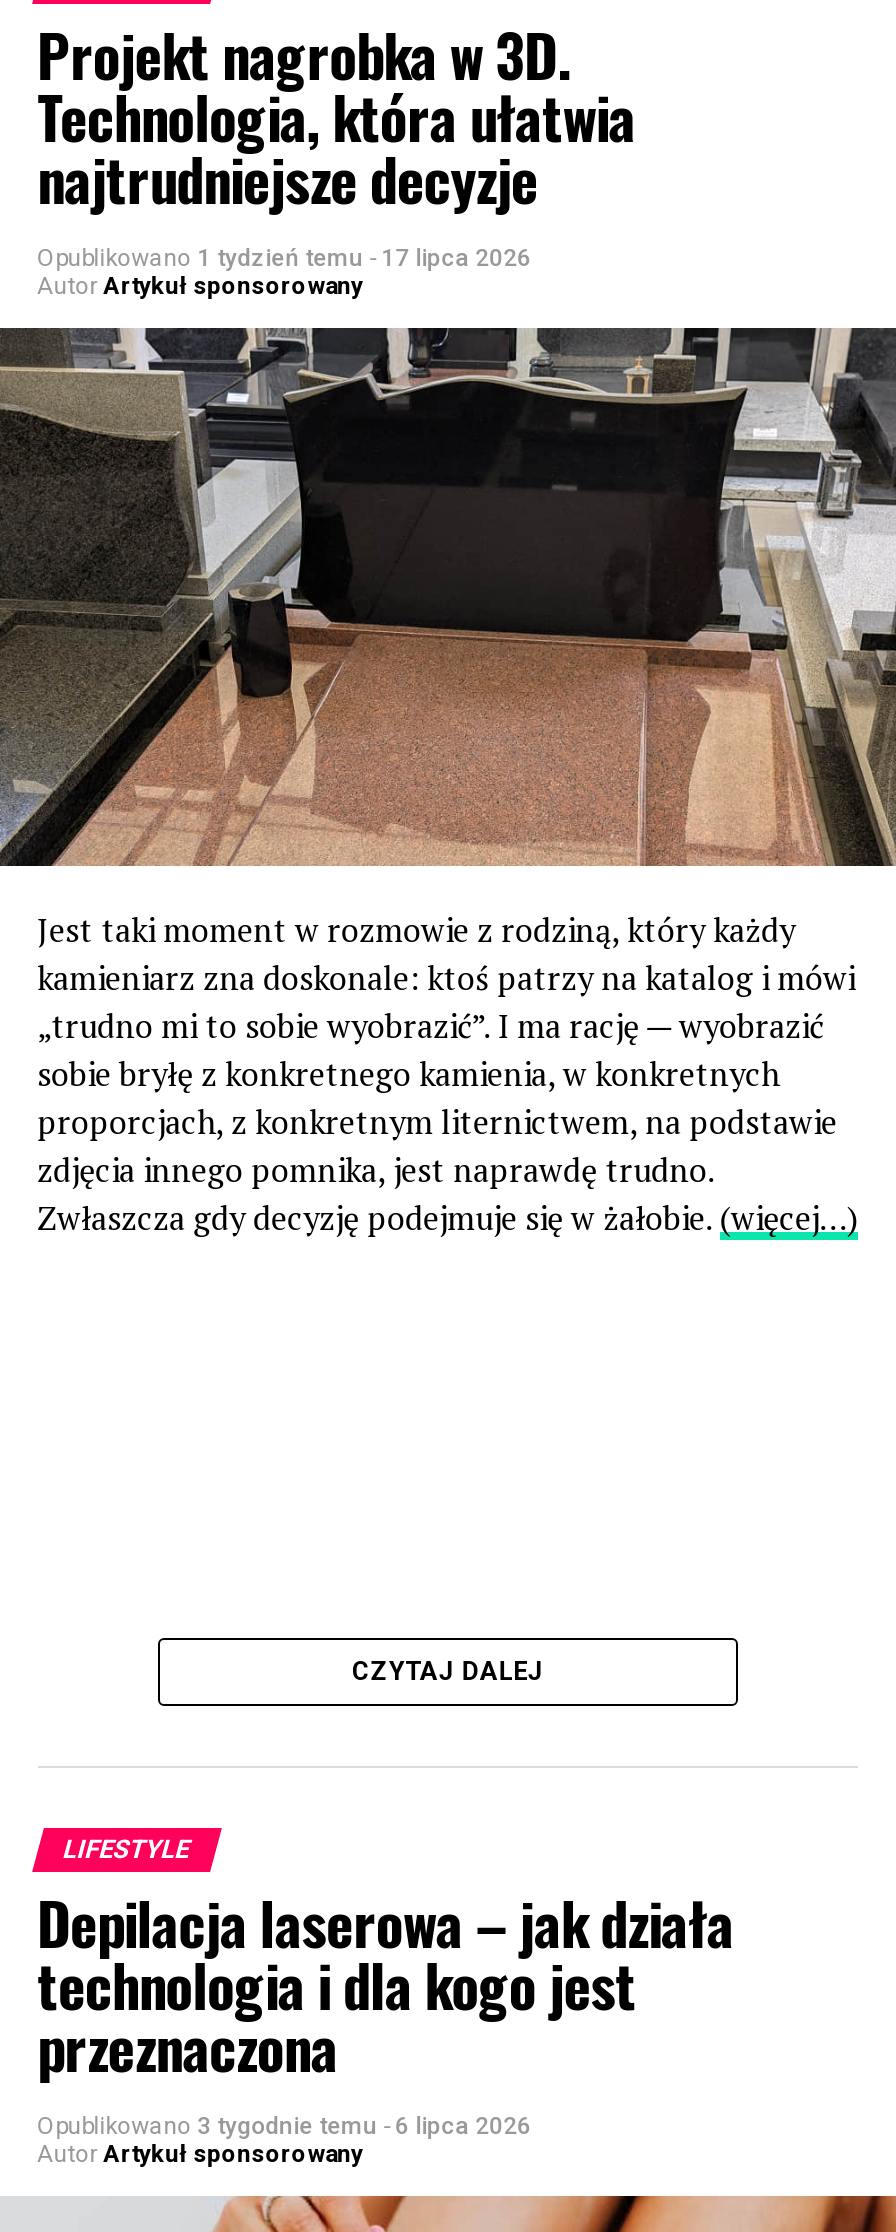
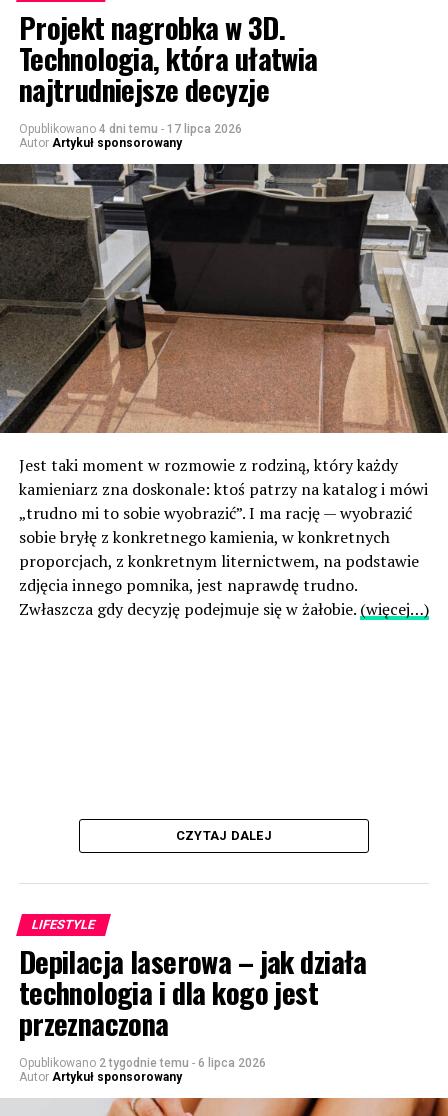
- Opublikowano 1 tydzień temu - 17 lipca 2026
+ Opublikowano 4 dni temu - 17 lipca 2026

- Opublikowano 3 tygodnie temu - 6 lipca 2026
+ Opublikowano 2 tygodnie temu - 6 lipca 2026
